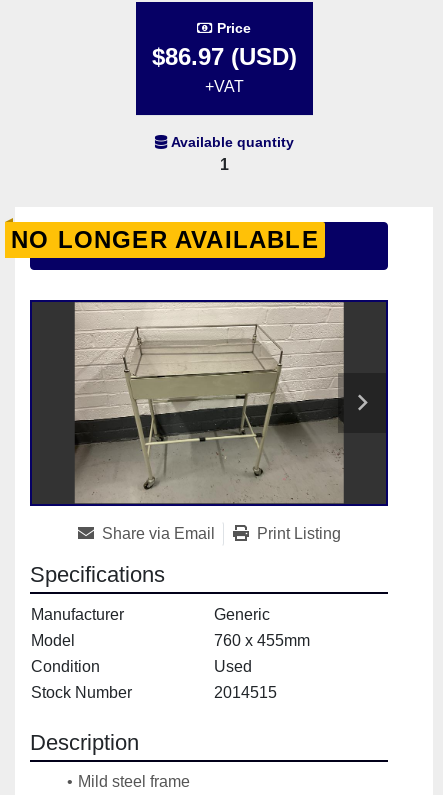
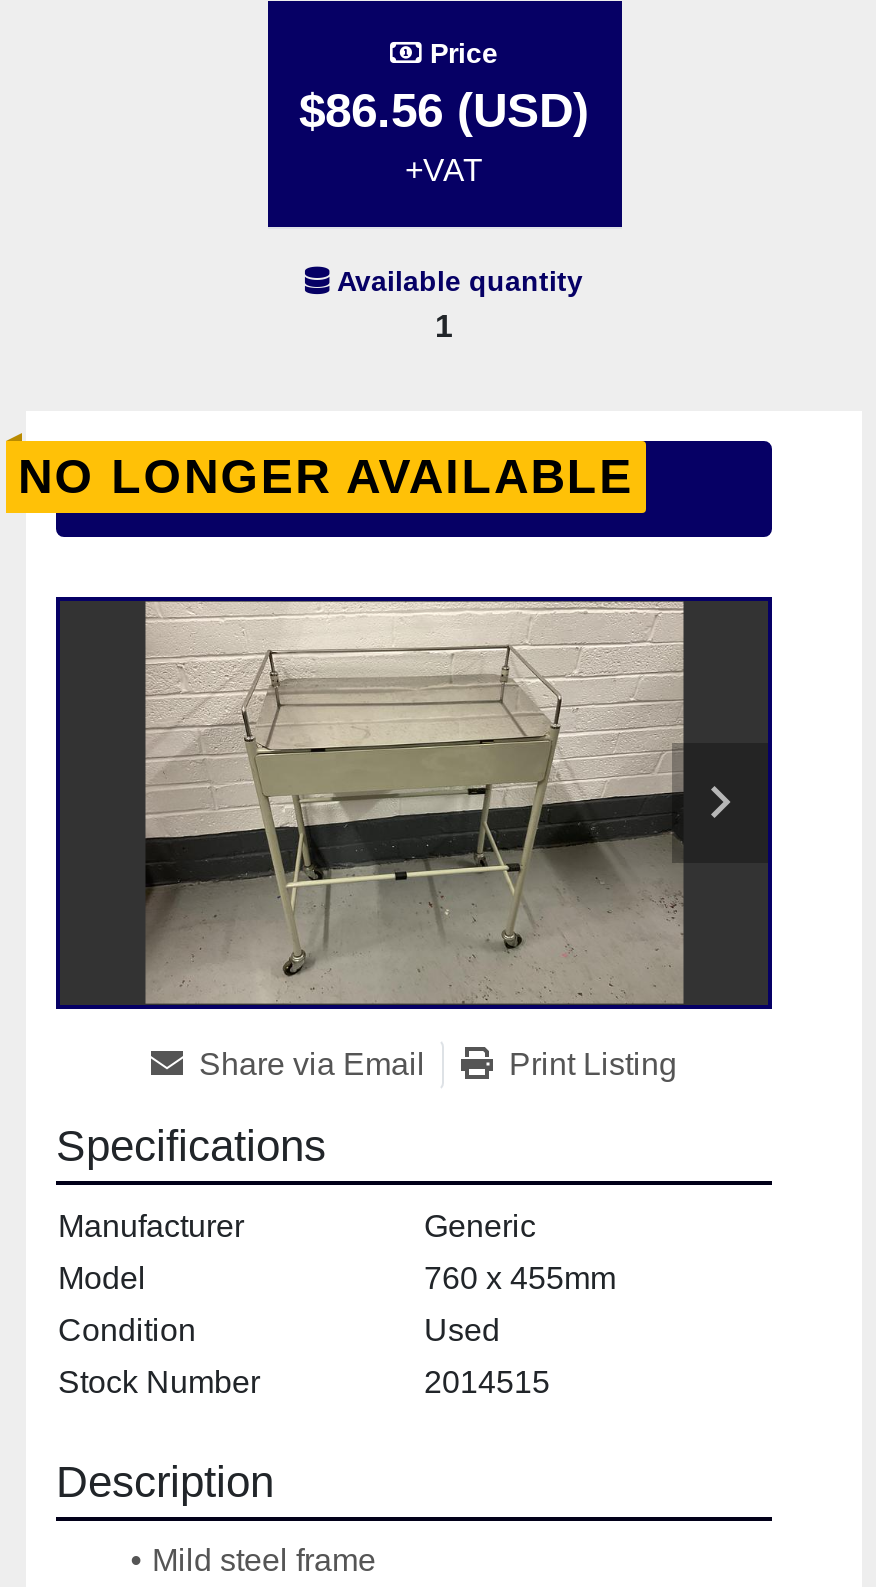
- $86.97 (USD)
+ $86.56 (USD)
